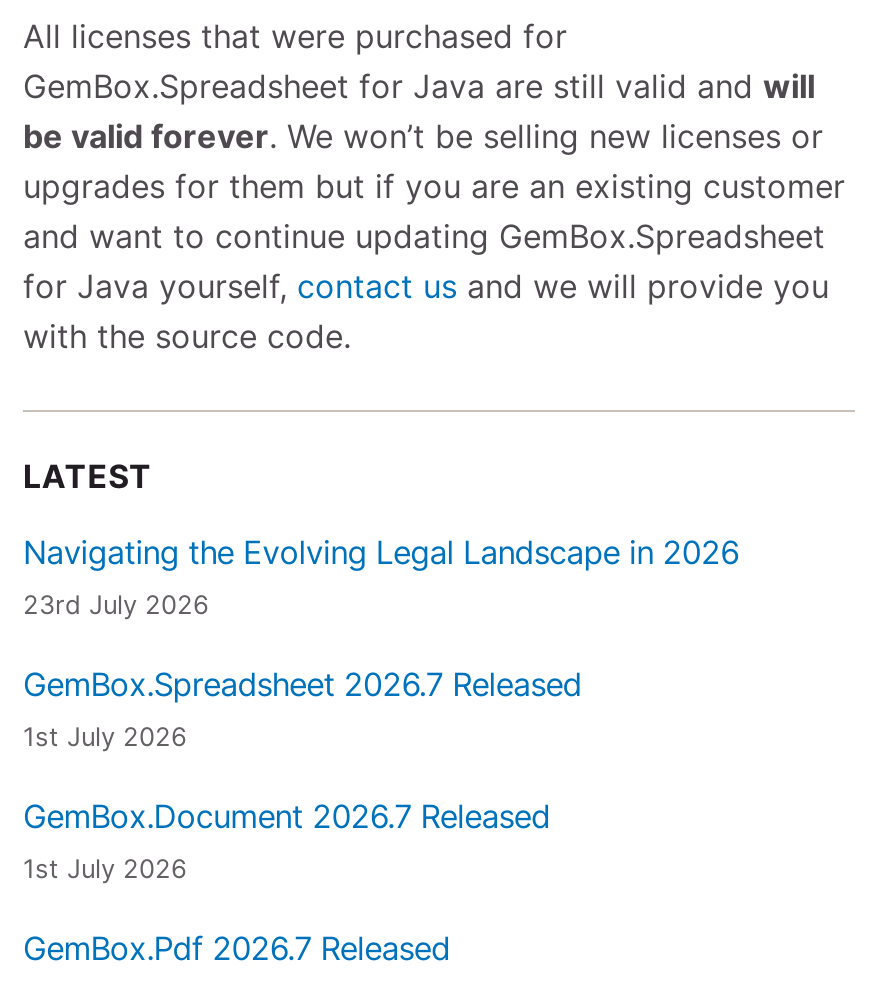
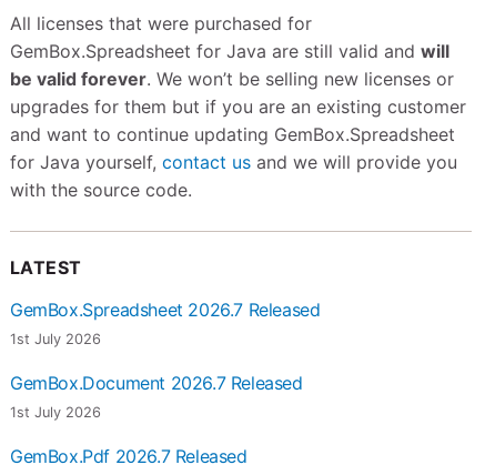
- Navigating the Evolving Legal Landscape in 2026
- 23rd July 2026
